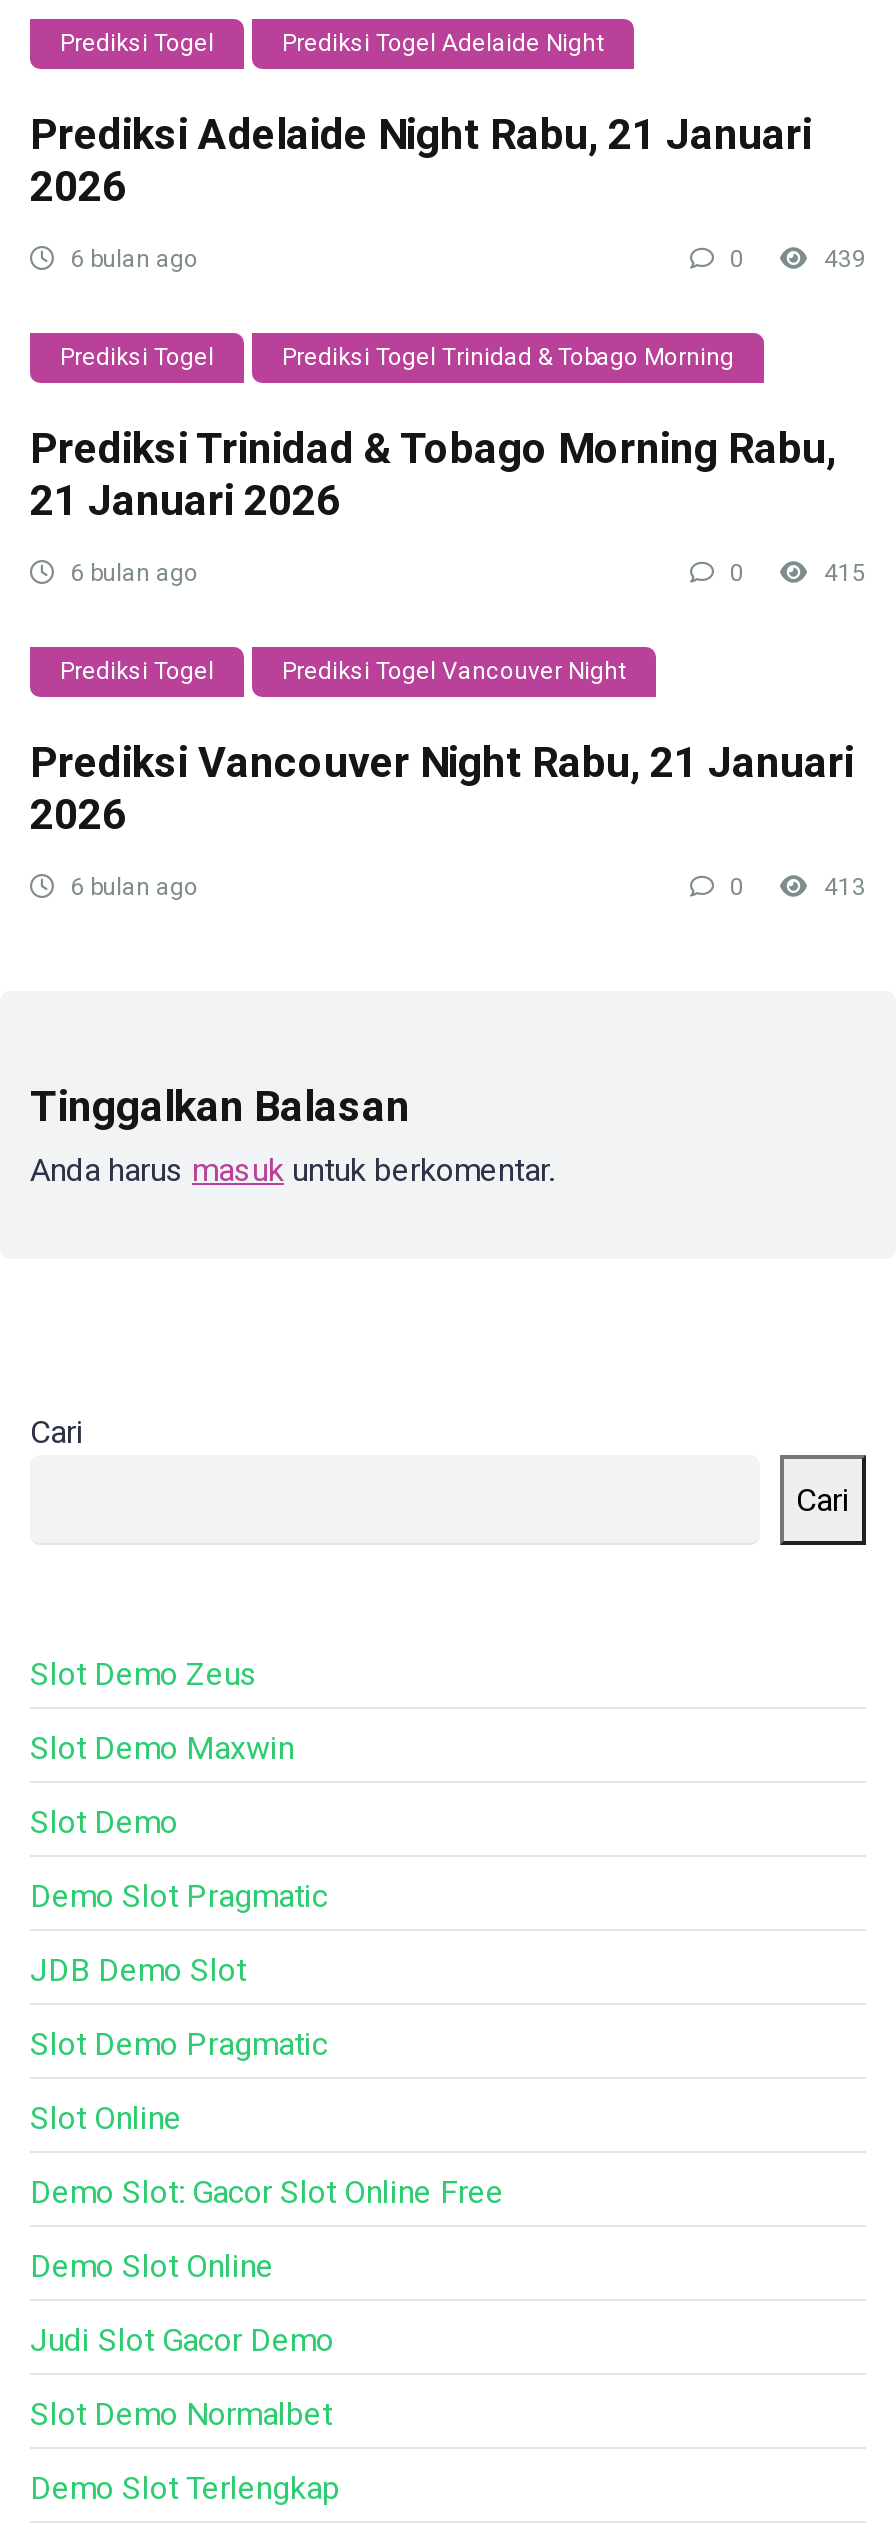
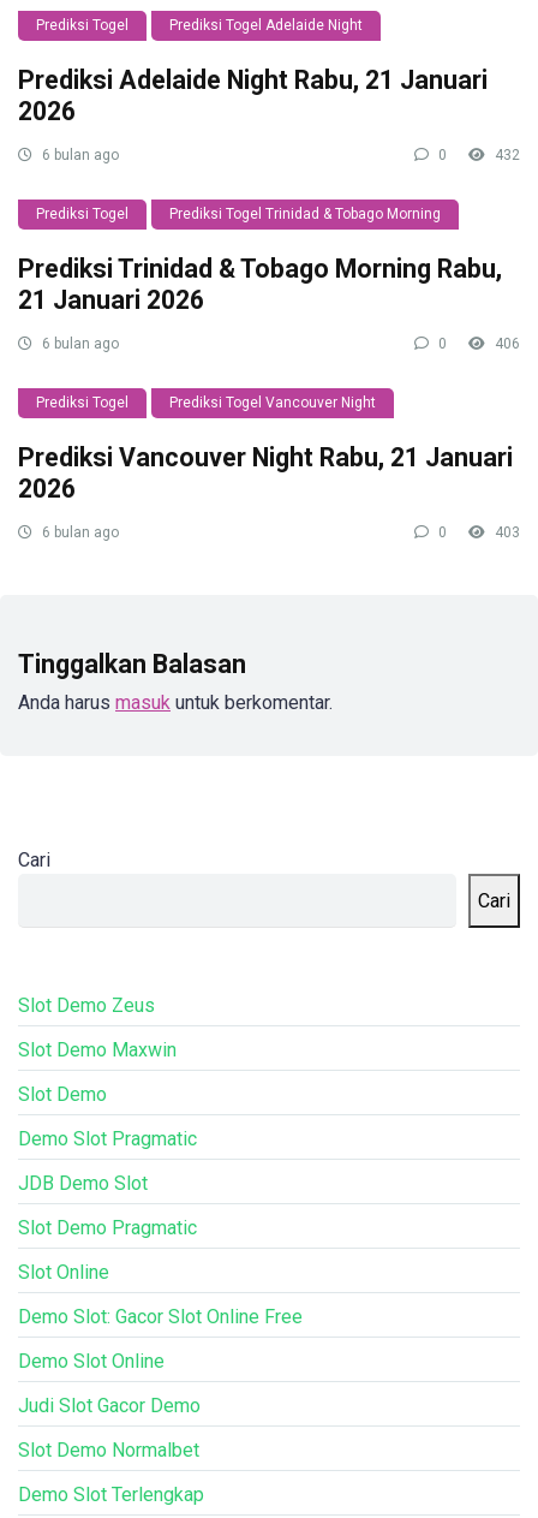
- 439
+ 432

- 415
+ 406

- 413
+ 403
